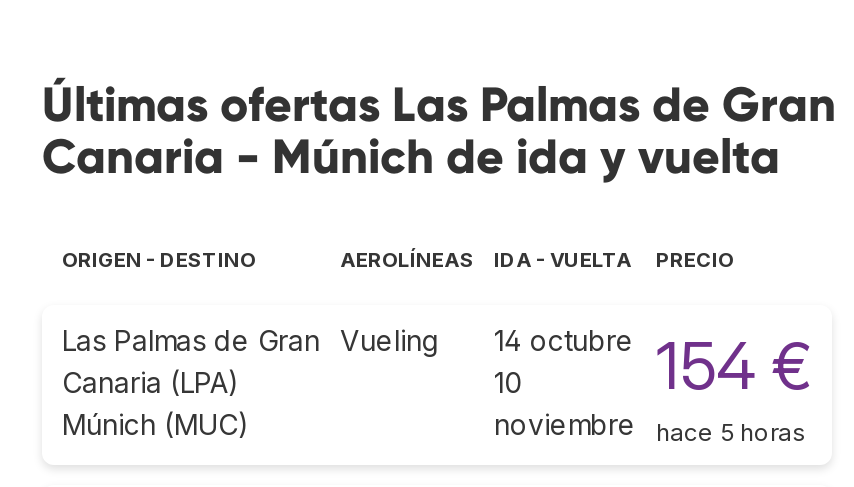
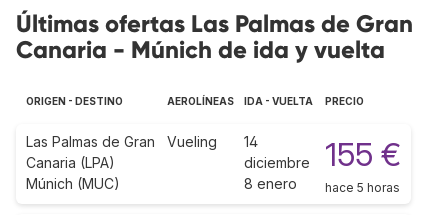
- 14 octubre
- 10
- noviembre
+ 14
+ diciembre
+ 8 enero

- 154 €
+ 155 €
